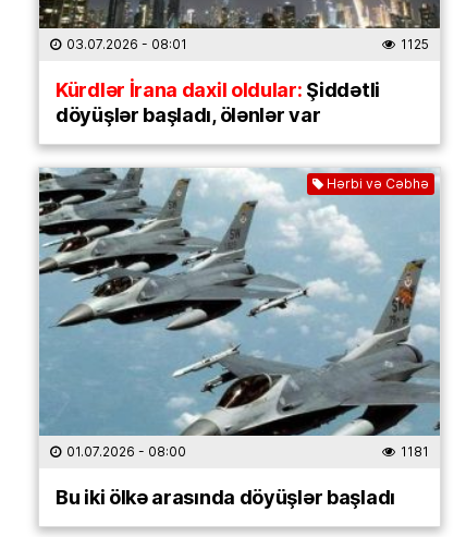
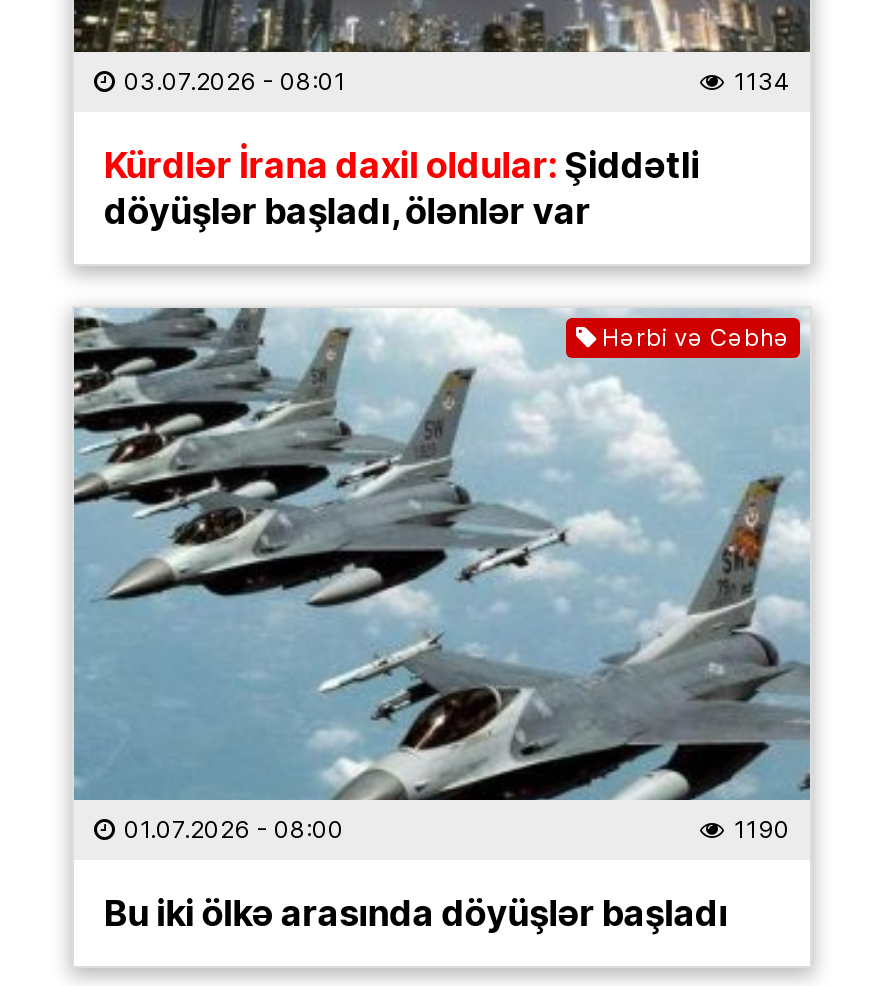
- 1125
+ 1134

- 1181
+ 1190
